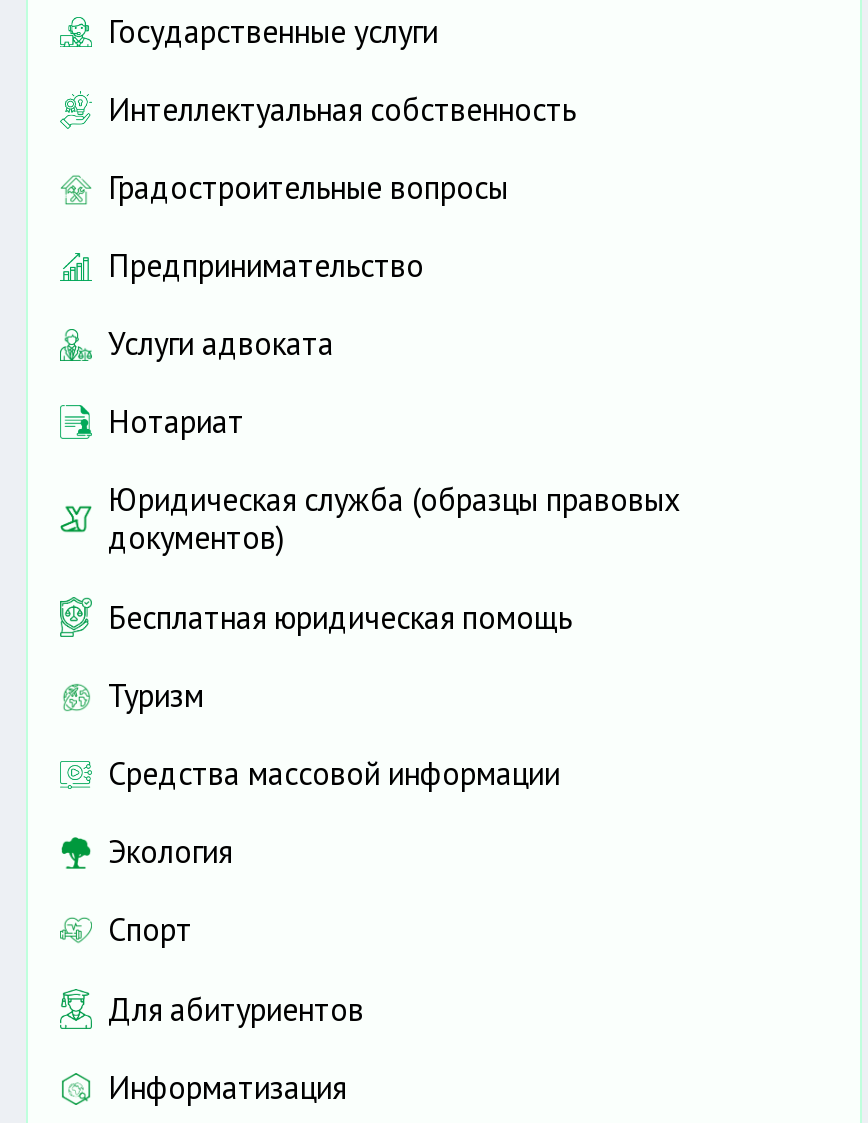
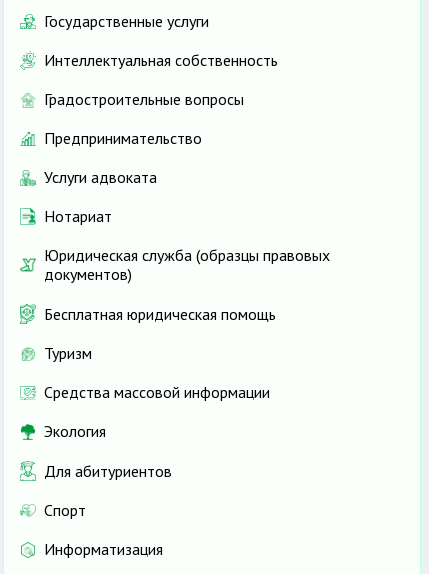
moved down: Спорт

moved up: Для абитуриентов
